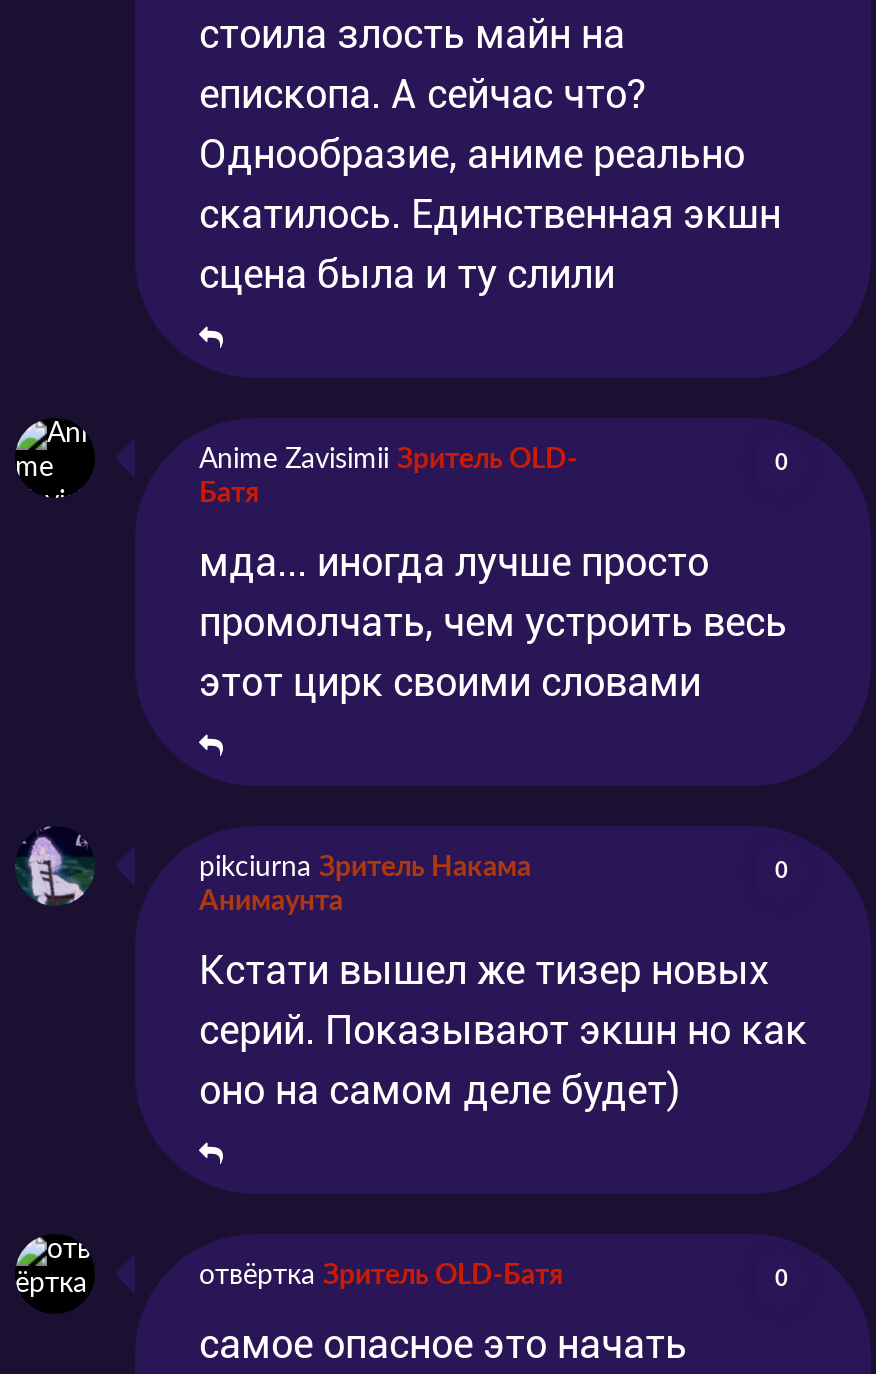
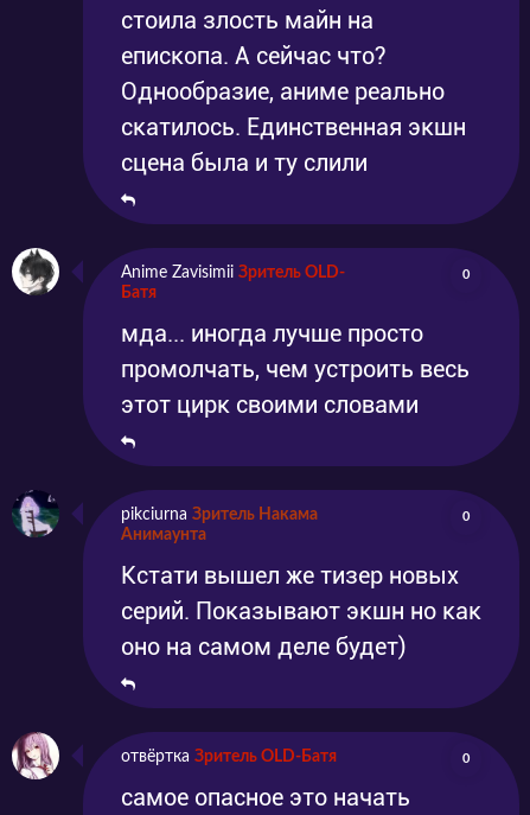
- [image]
+ [image]

- [image]
+ [image]
